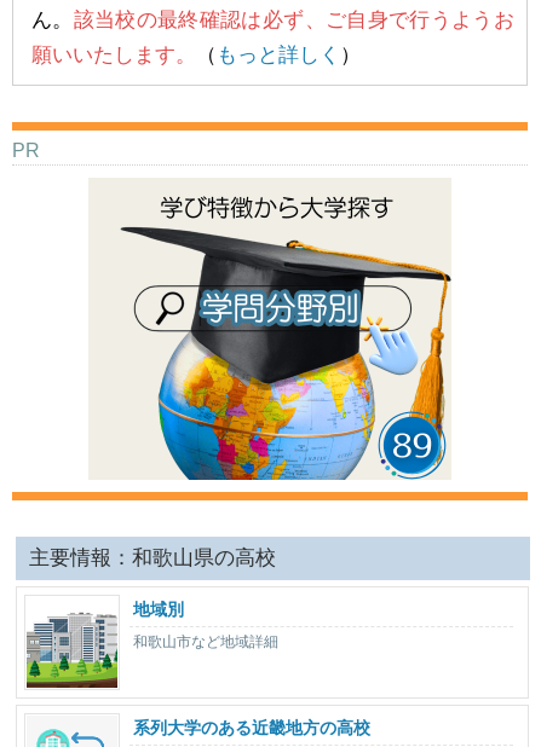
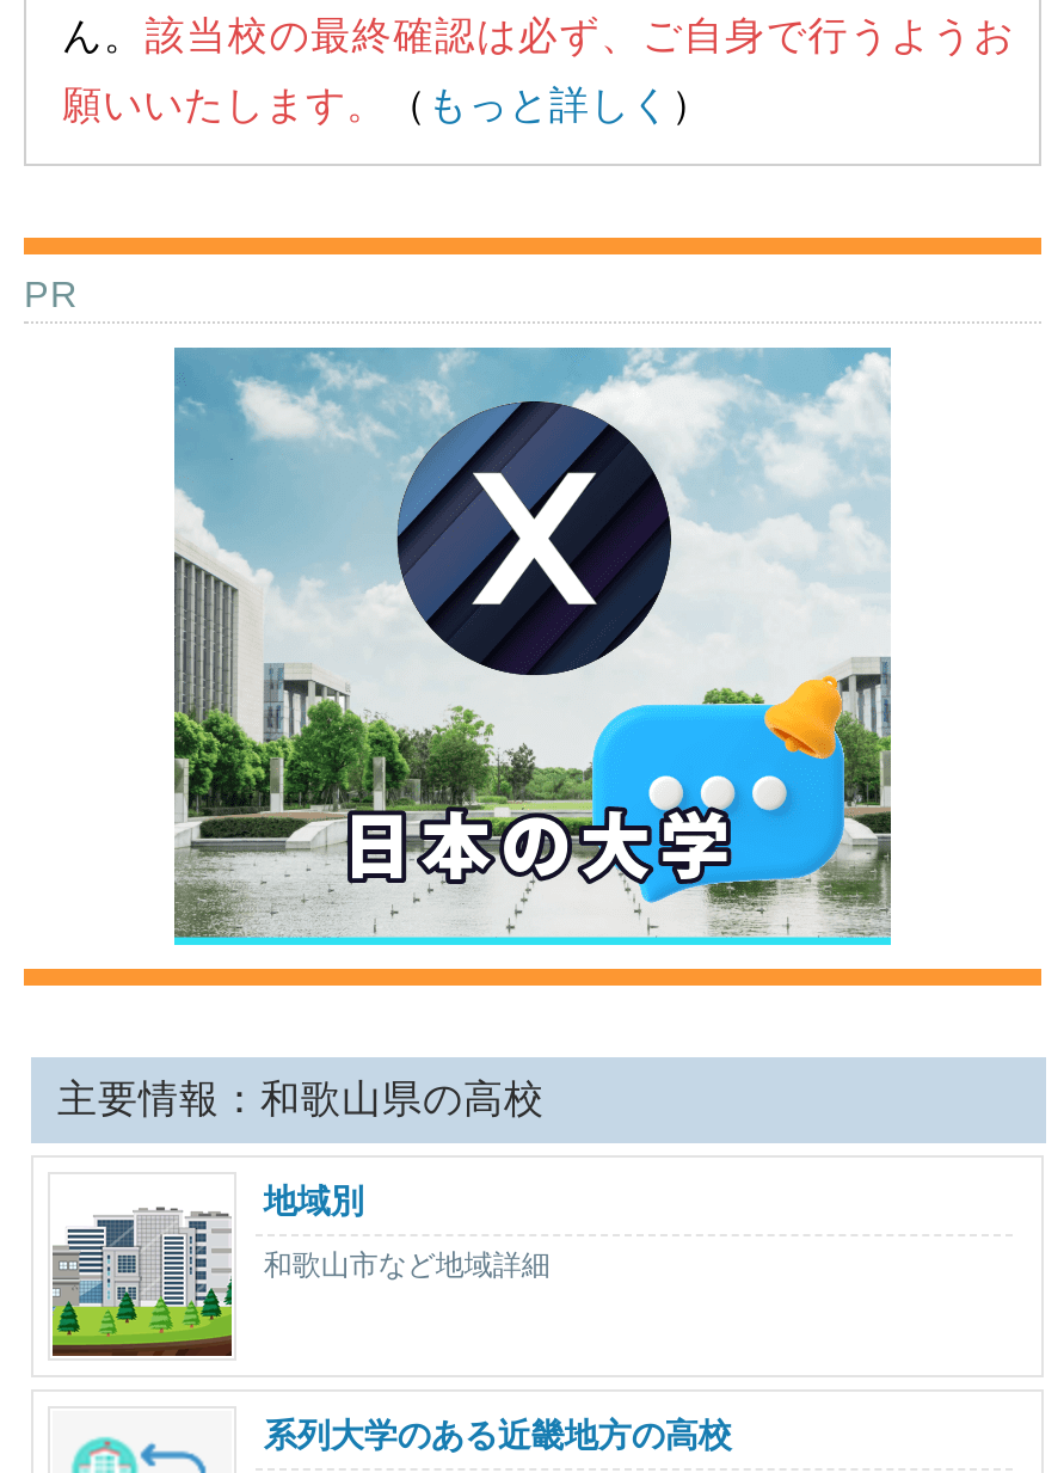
- [image]
+ [image]
